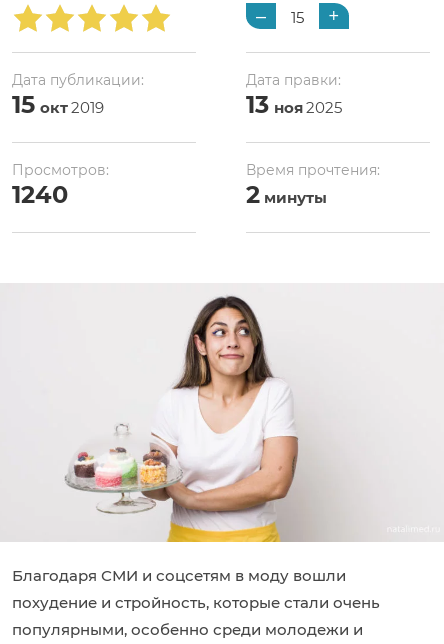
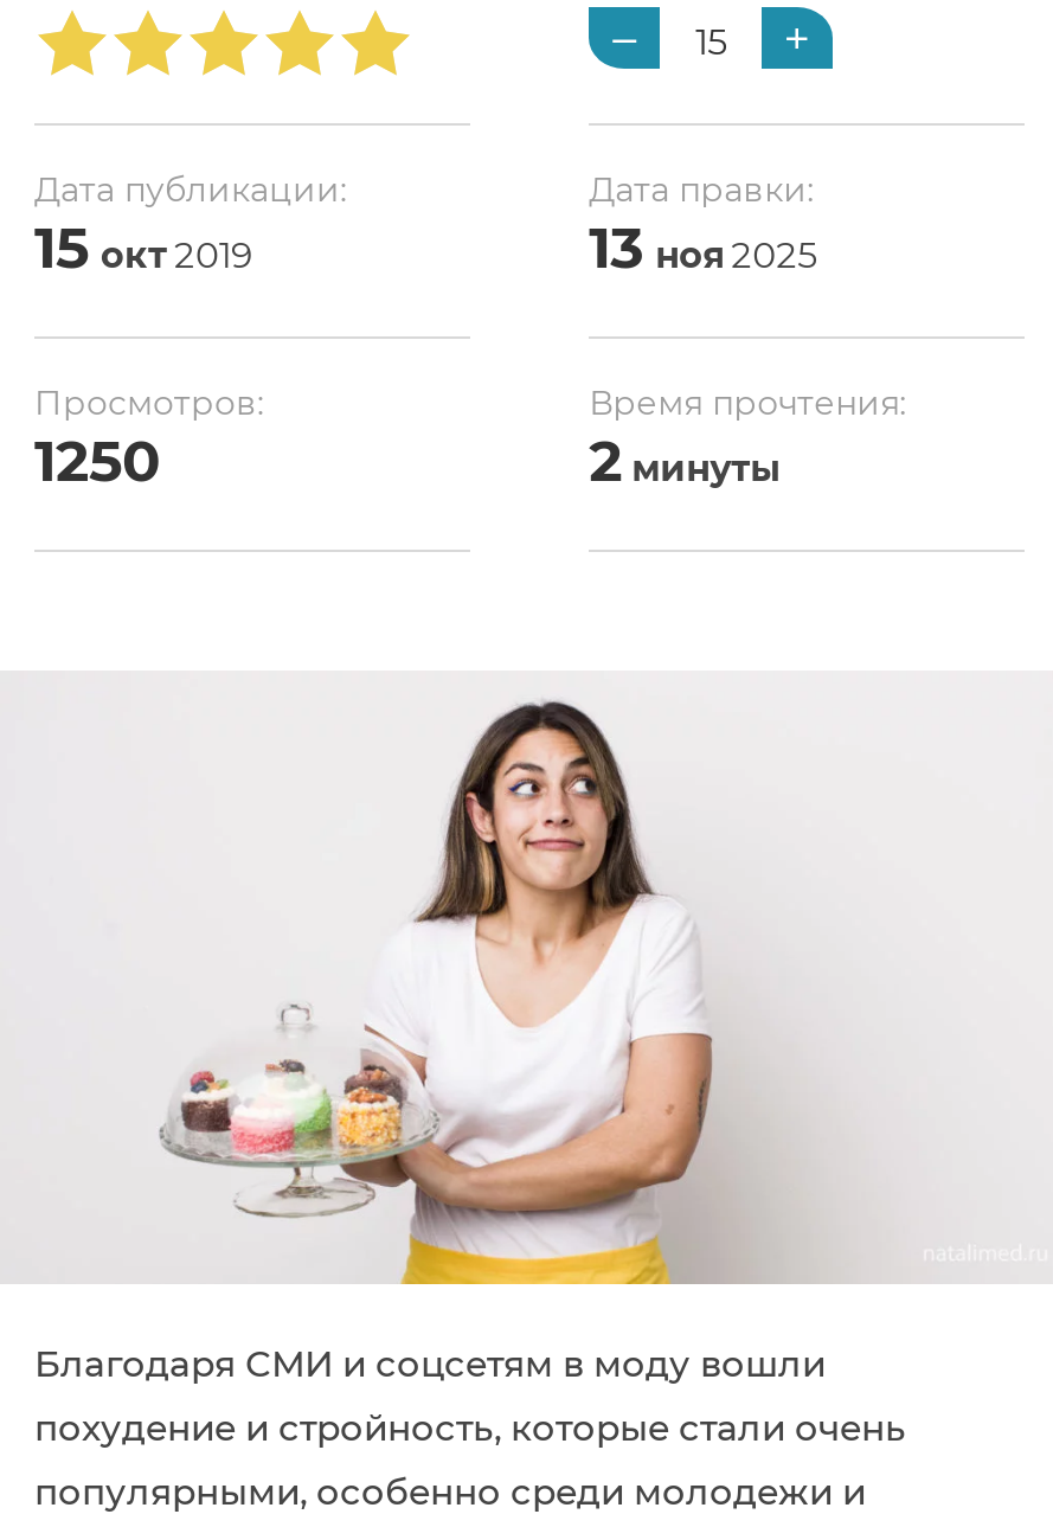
- 1240
+ 1250
